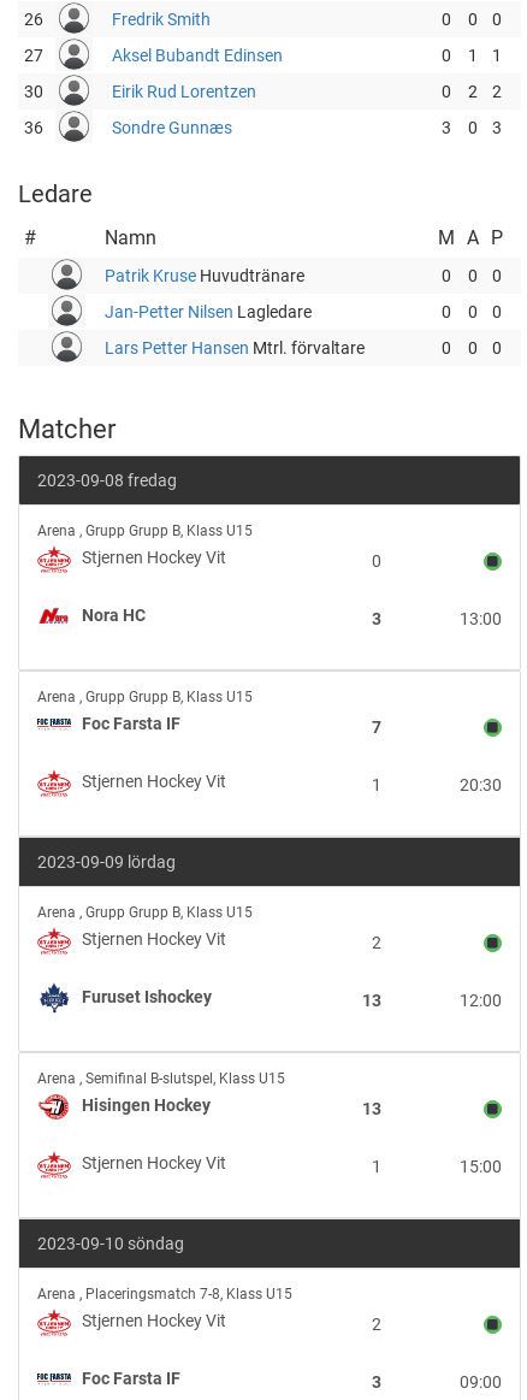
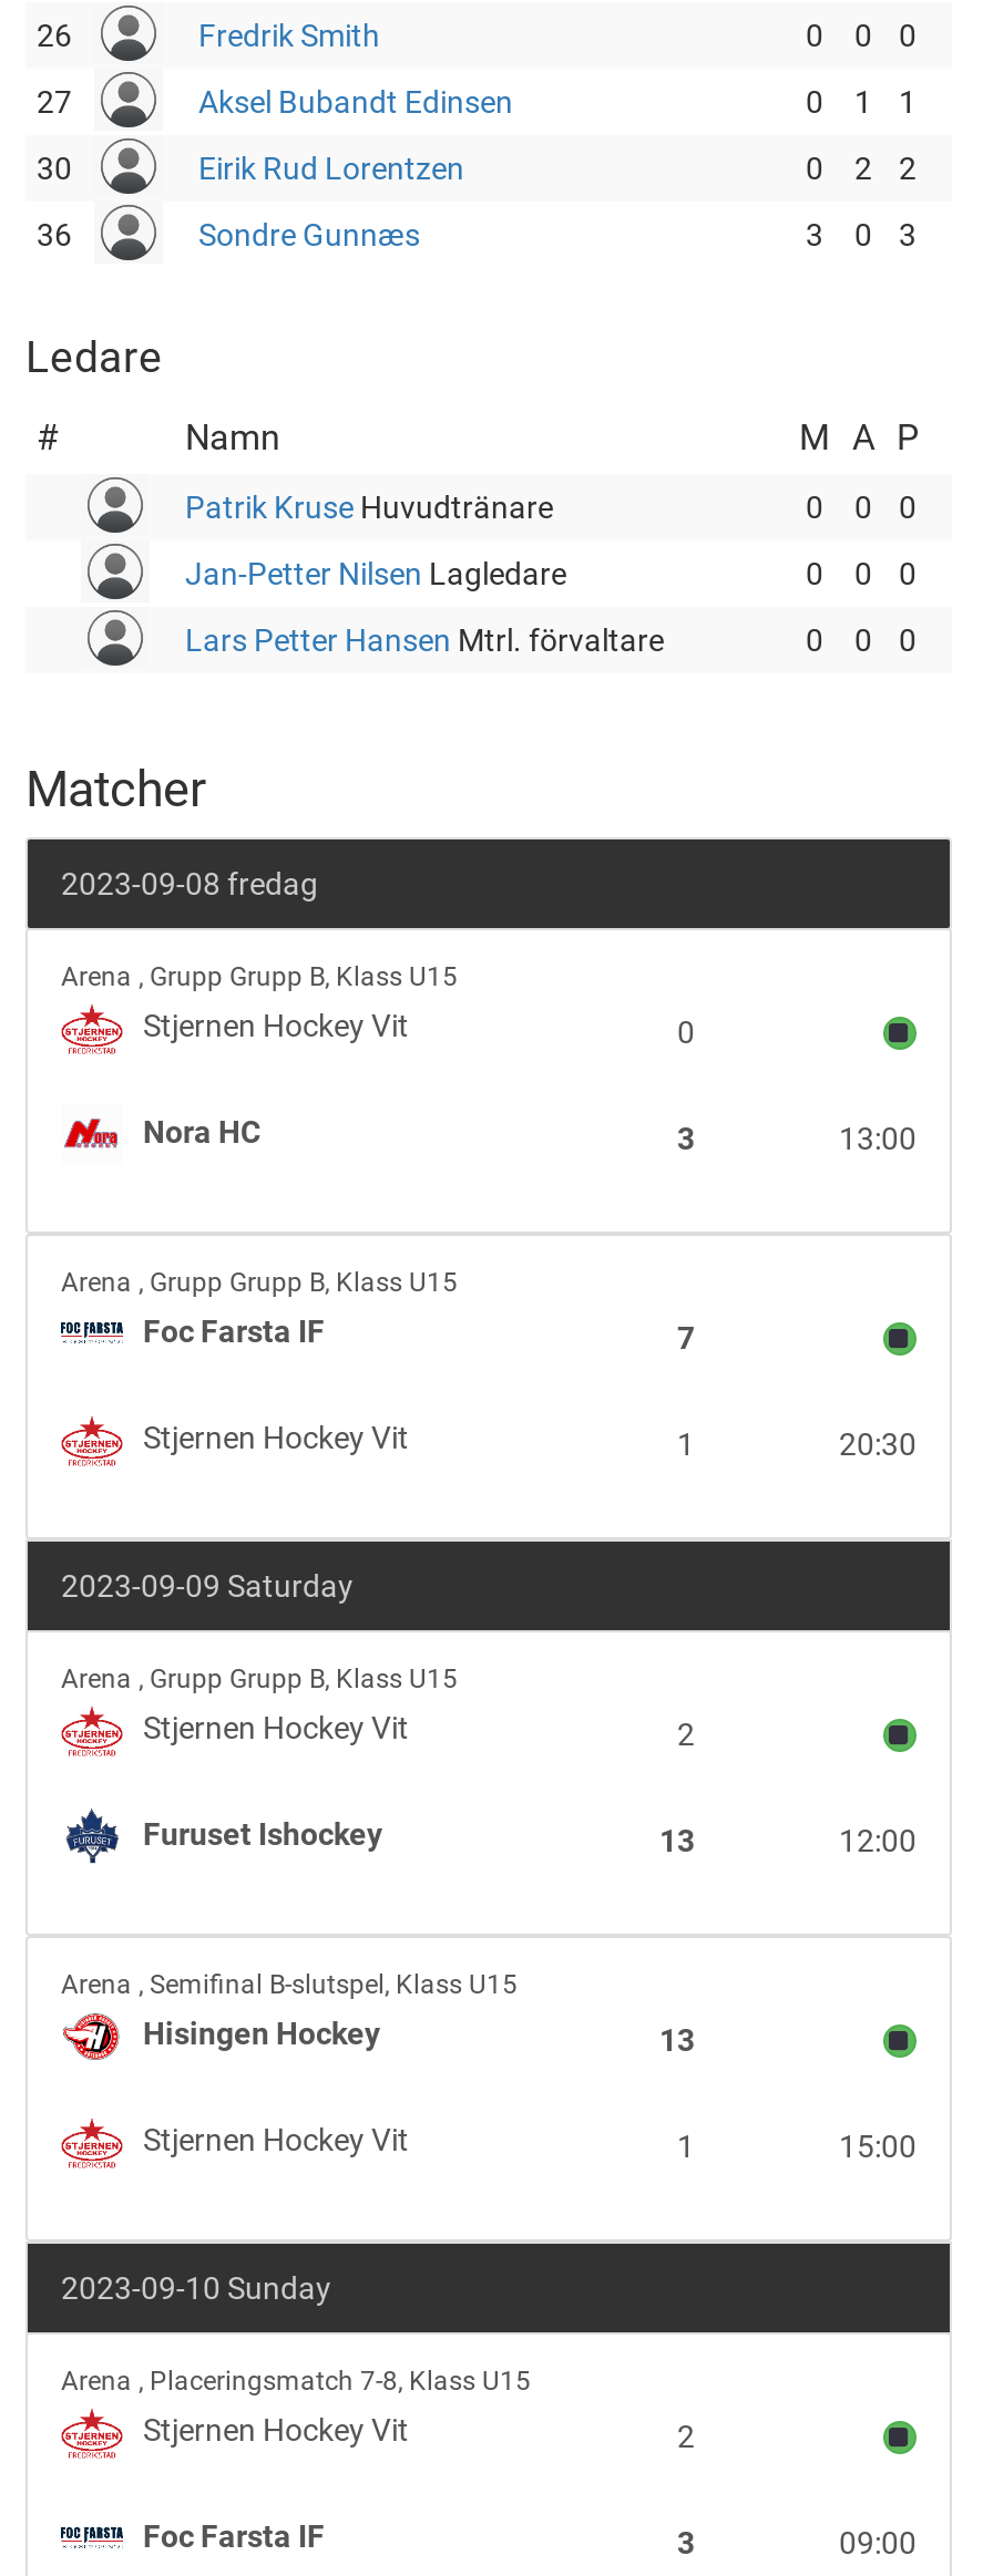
- 2023-09-09 lördag
+ 2023-09-09 Saturday

- 2023-09-10 söndag
+ 2023-09-10 Sunday
